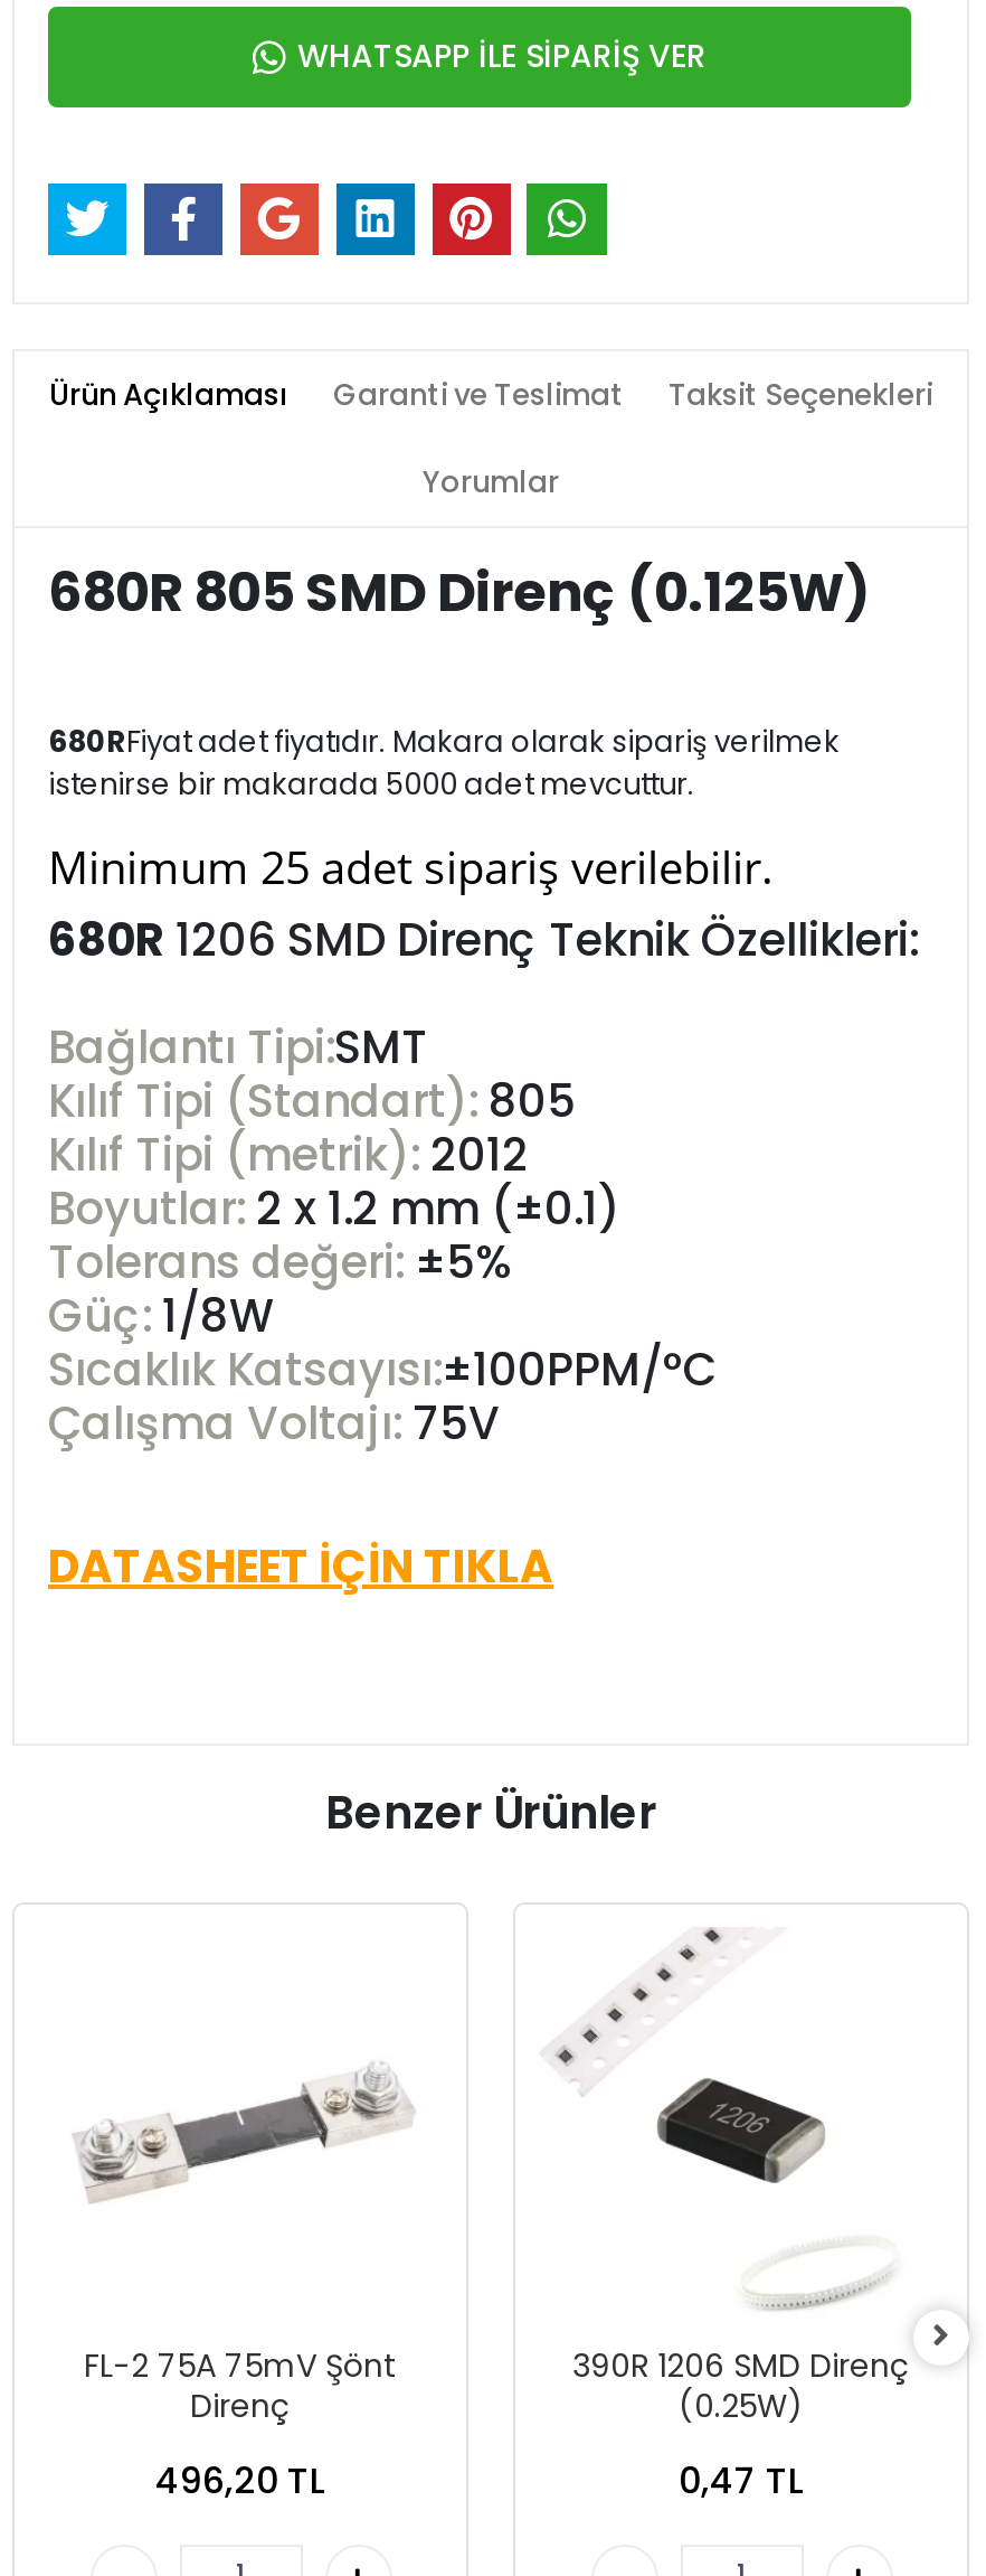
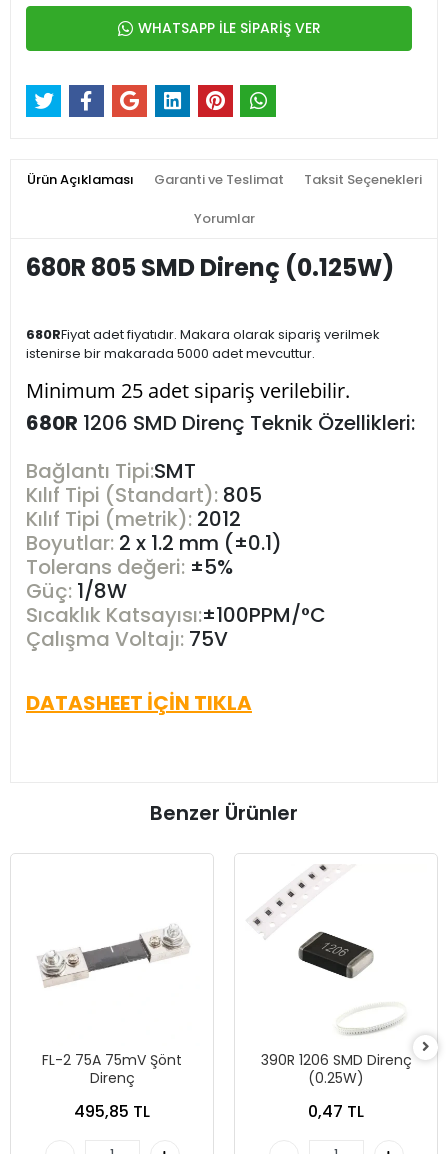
- 496,20 TL
+ 495,85 TL
